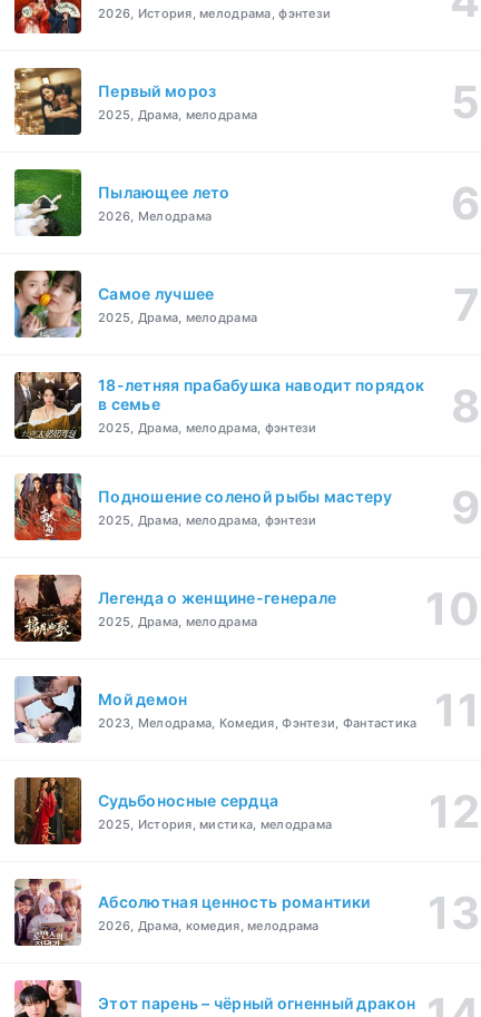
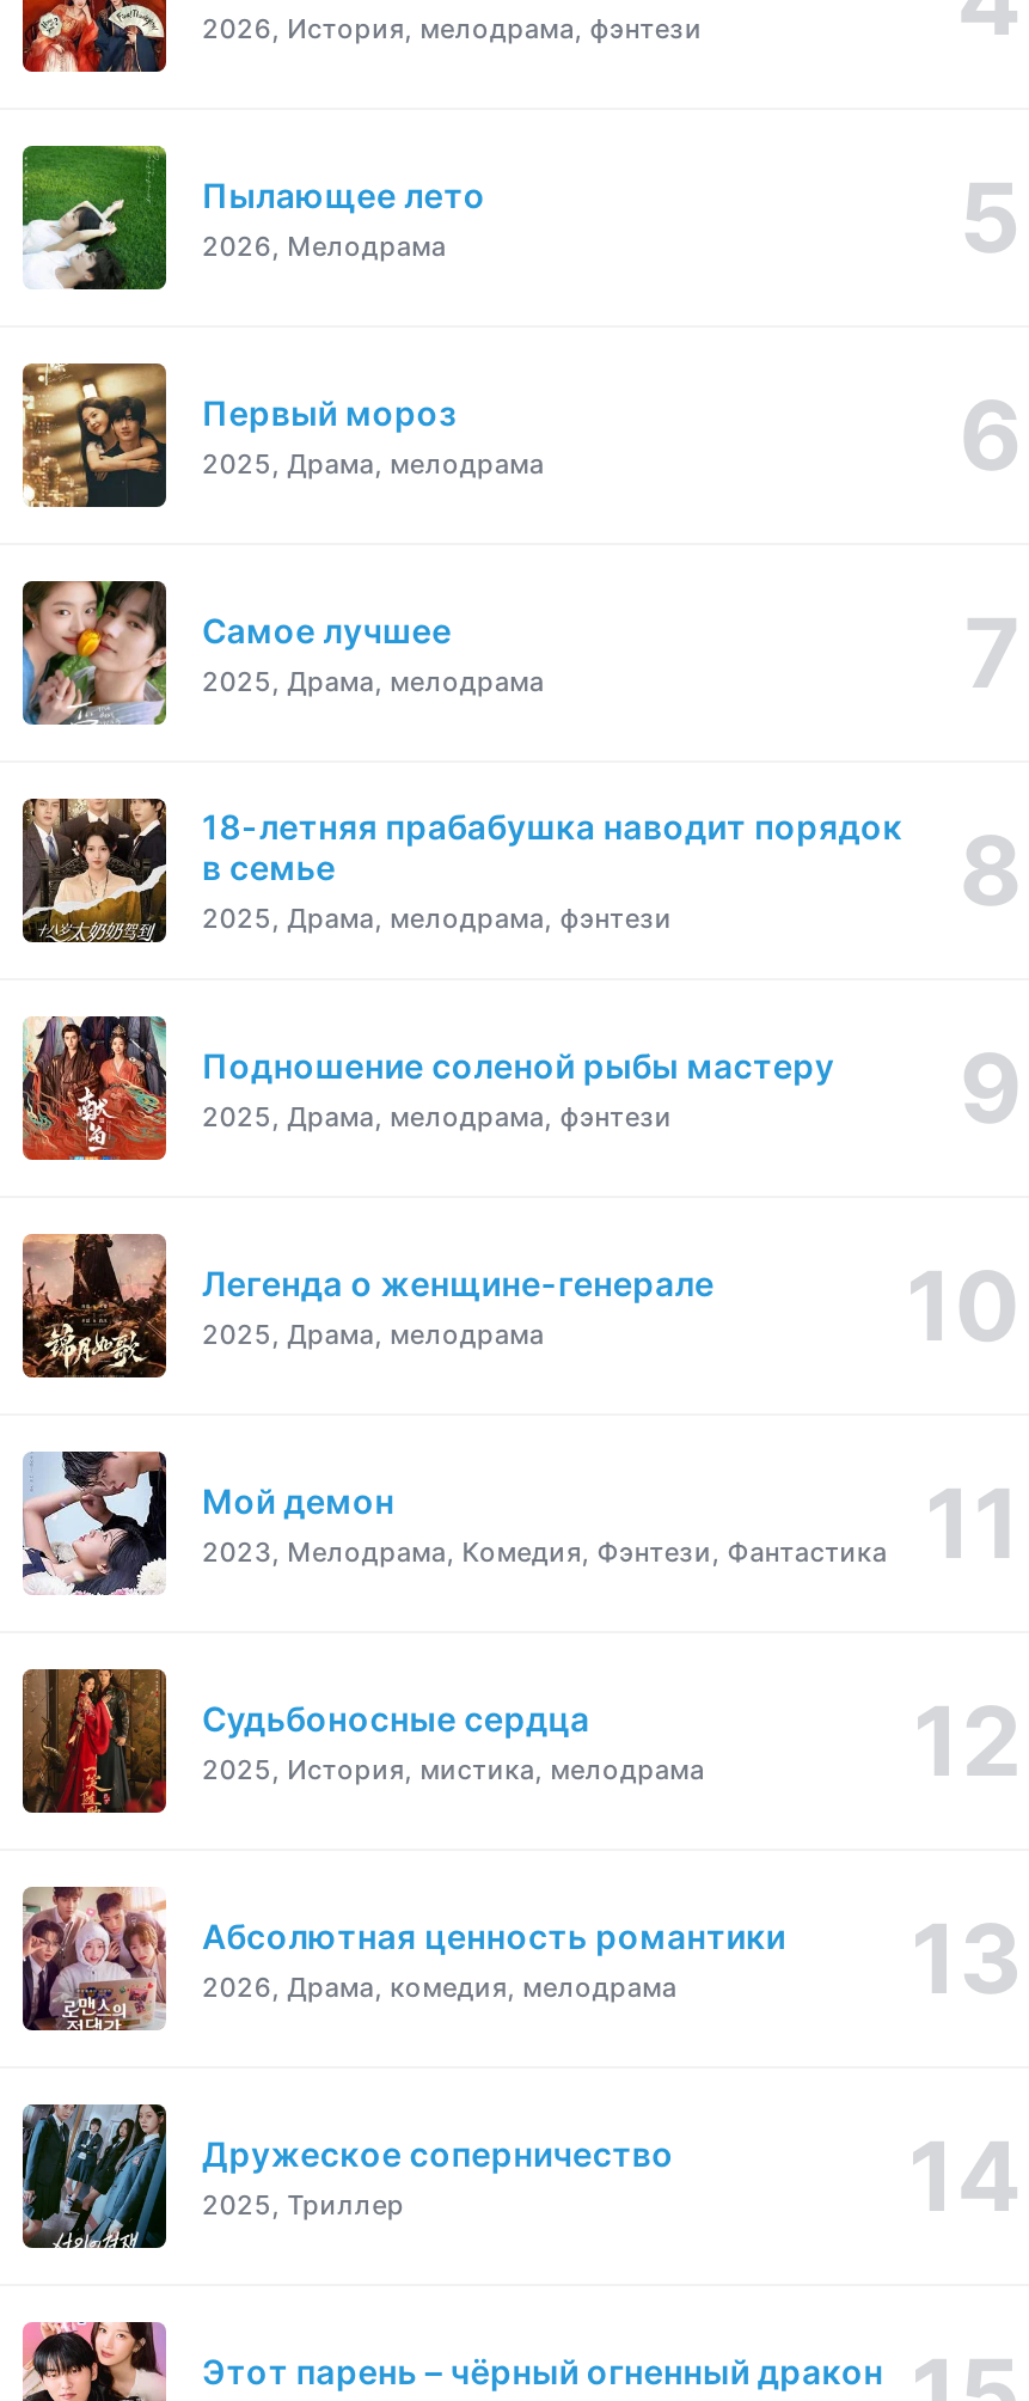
moved up: [image] | Пылающее лето | 2026, Мелодрама

+ [image]
+ Дружеское соперничество
+ 2025, Триллер
